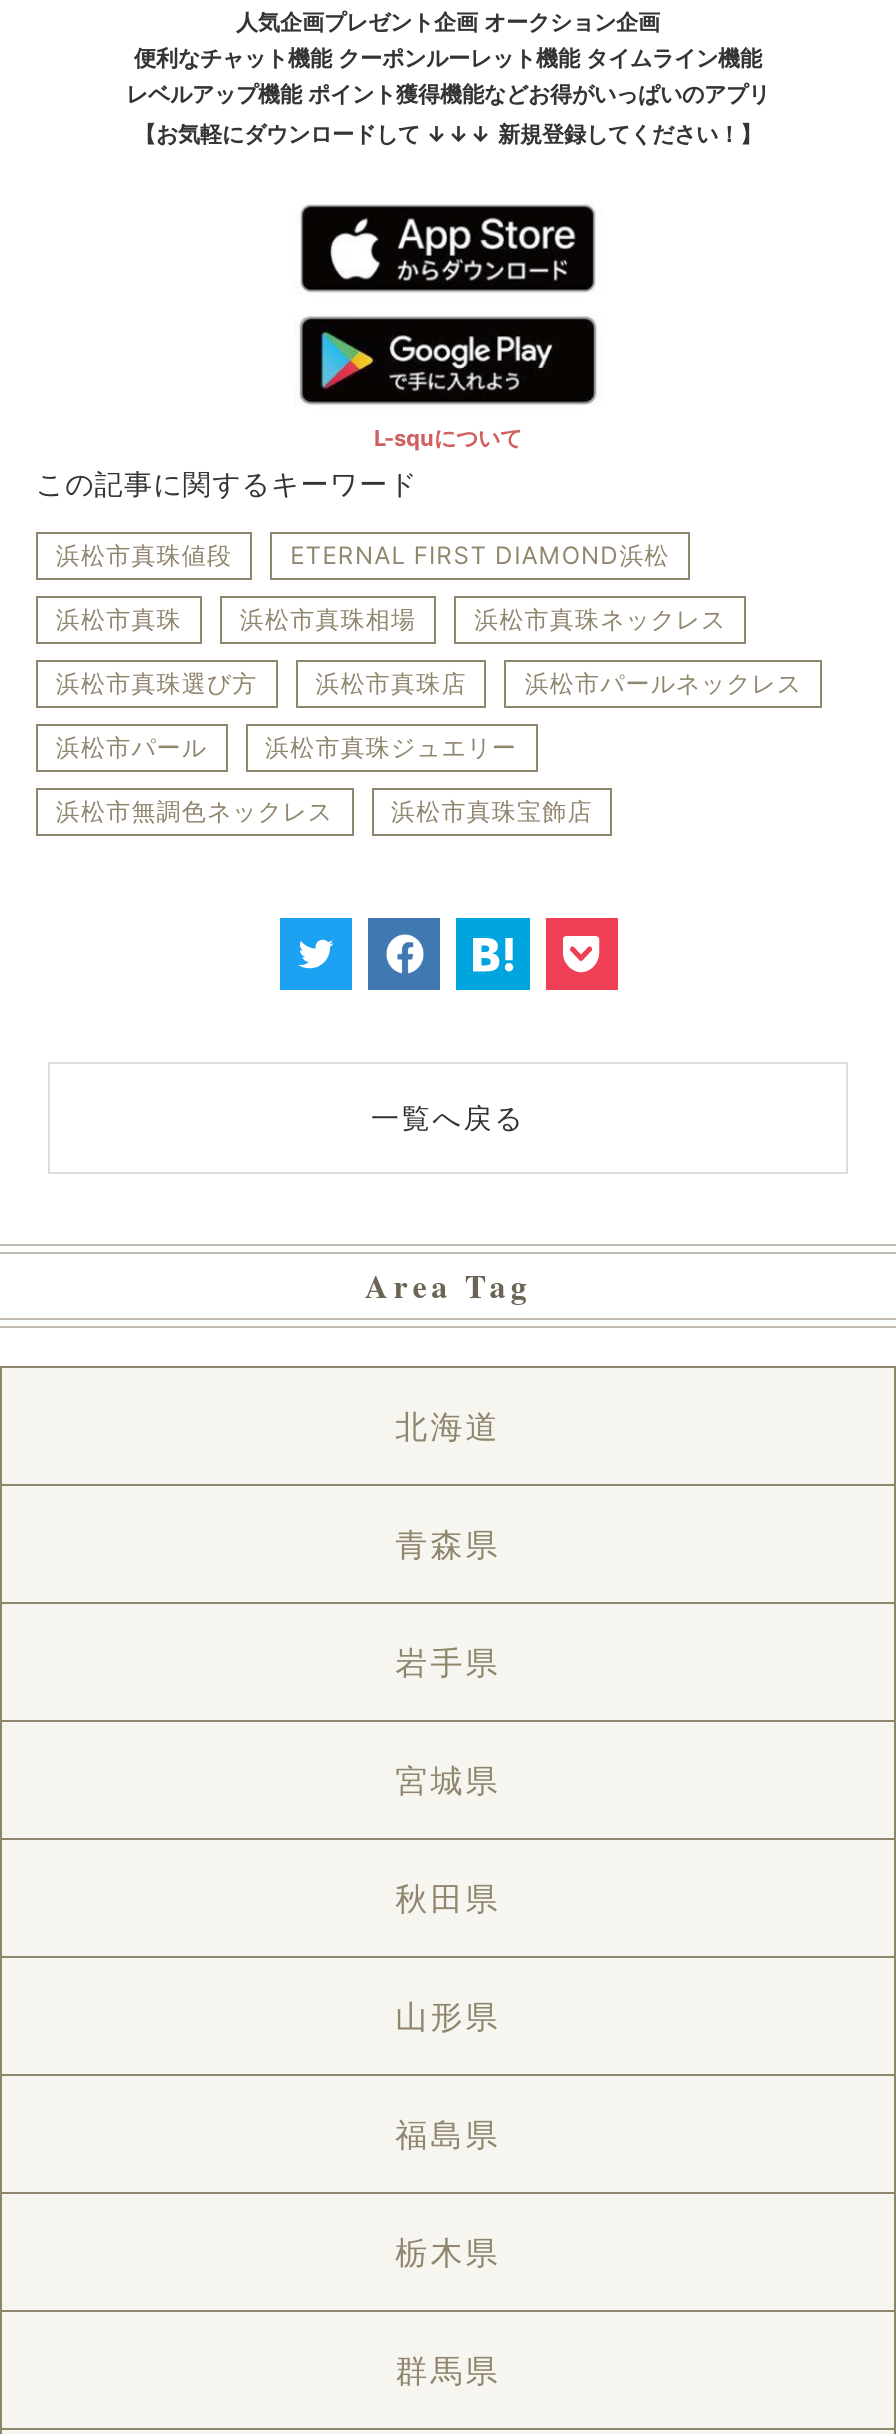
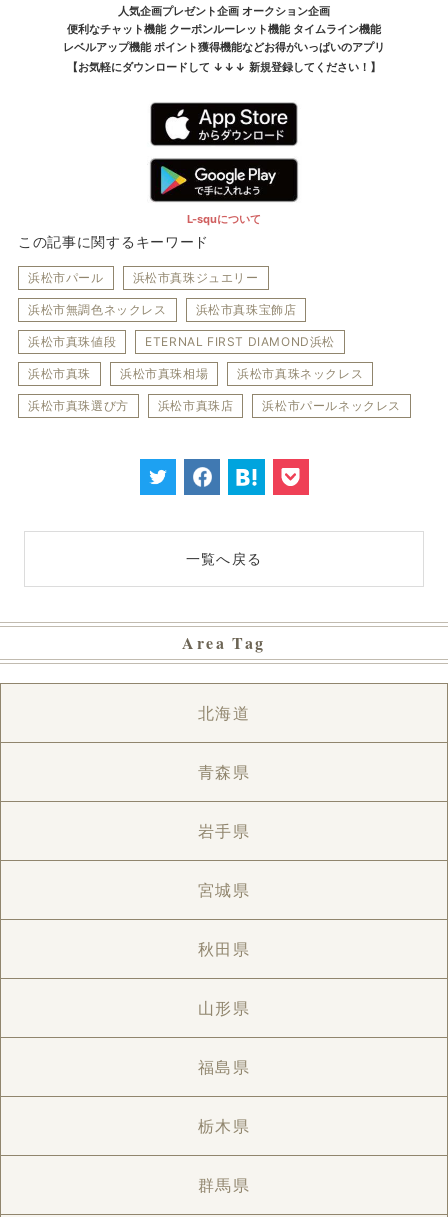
moved down: 浜松市真珠値段 | ETERNAL FIRST DIAMOND浜松 | 浜松市真珠 | 浜松市真珠相場 | 浜松市真珠ネックレス | 浜松市真珠選び方 | 浜松市真珠店 | 浜松市パールネックレス

moved up: 浜松市パール | 浜松市真珠ジュエリー | 浜松市無調色ネックレス | 浜松市真珠宝飾店
